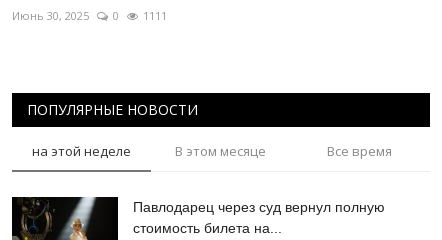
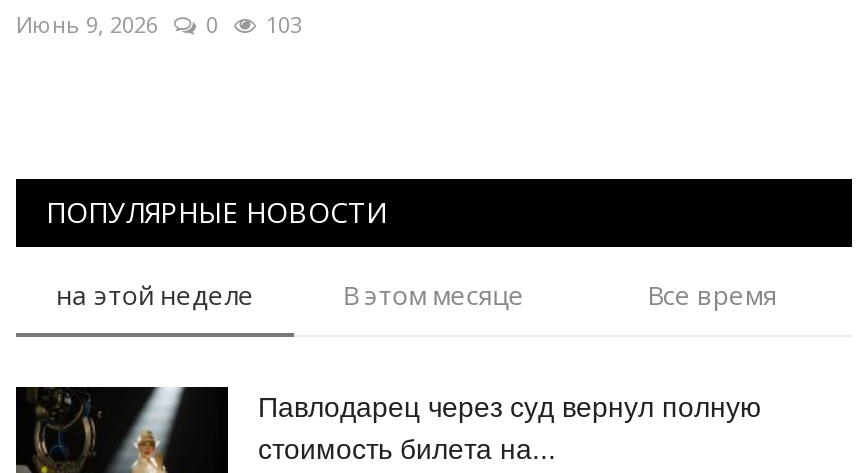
- Июнь 30, 2025
+ Июнь 9, 2026

- 1111
+ 103
